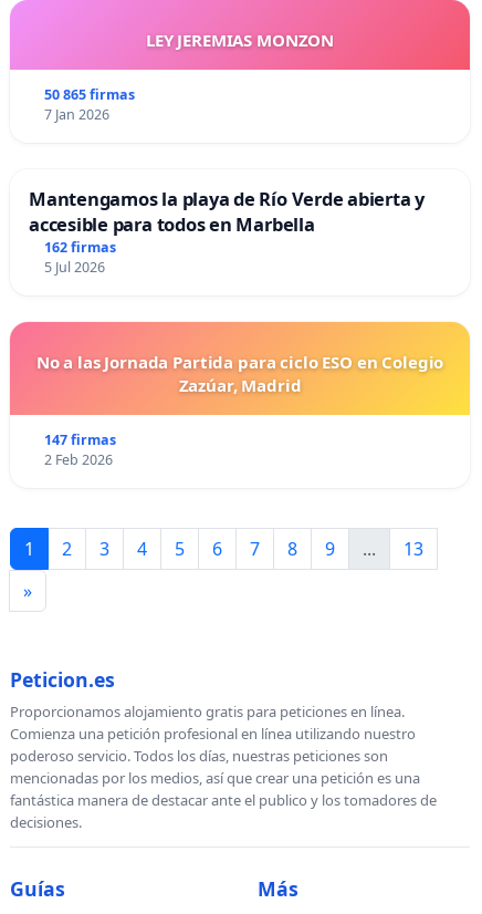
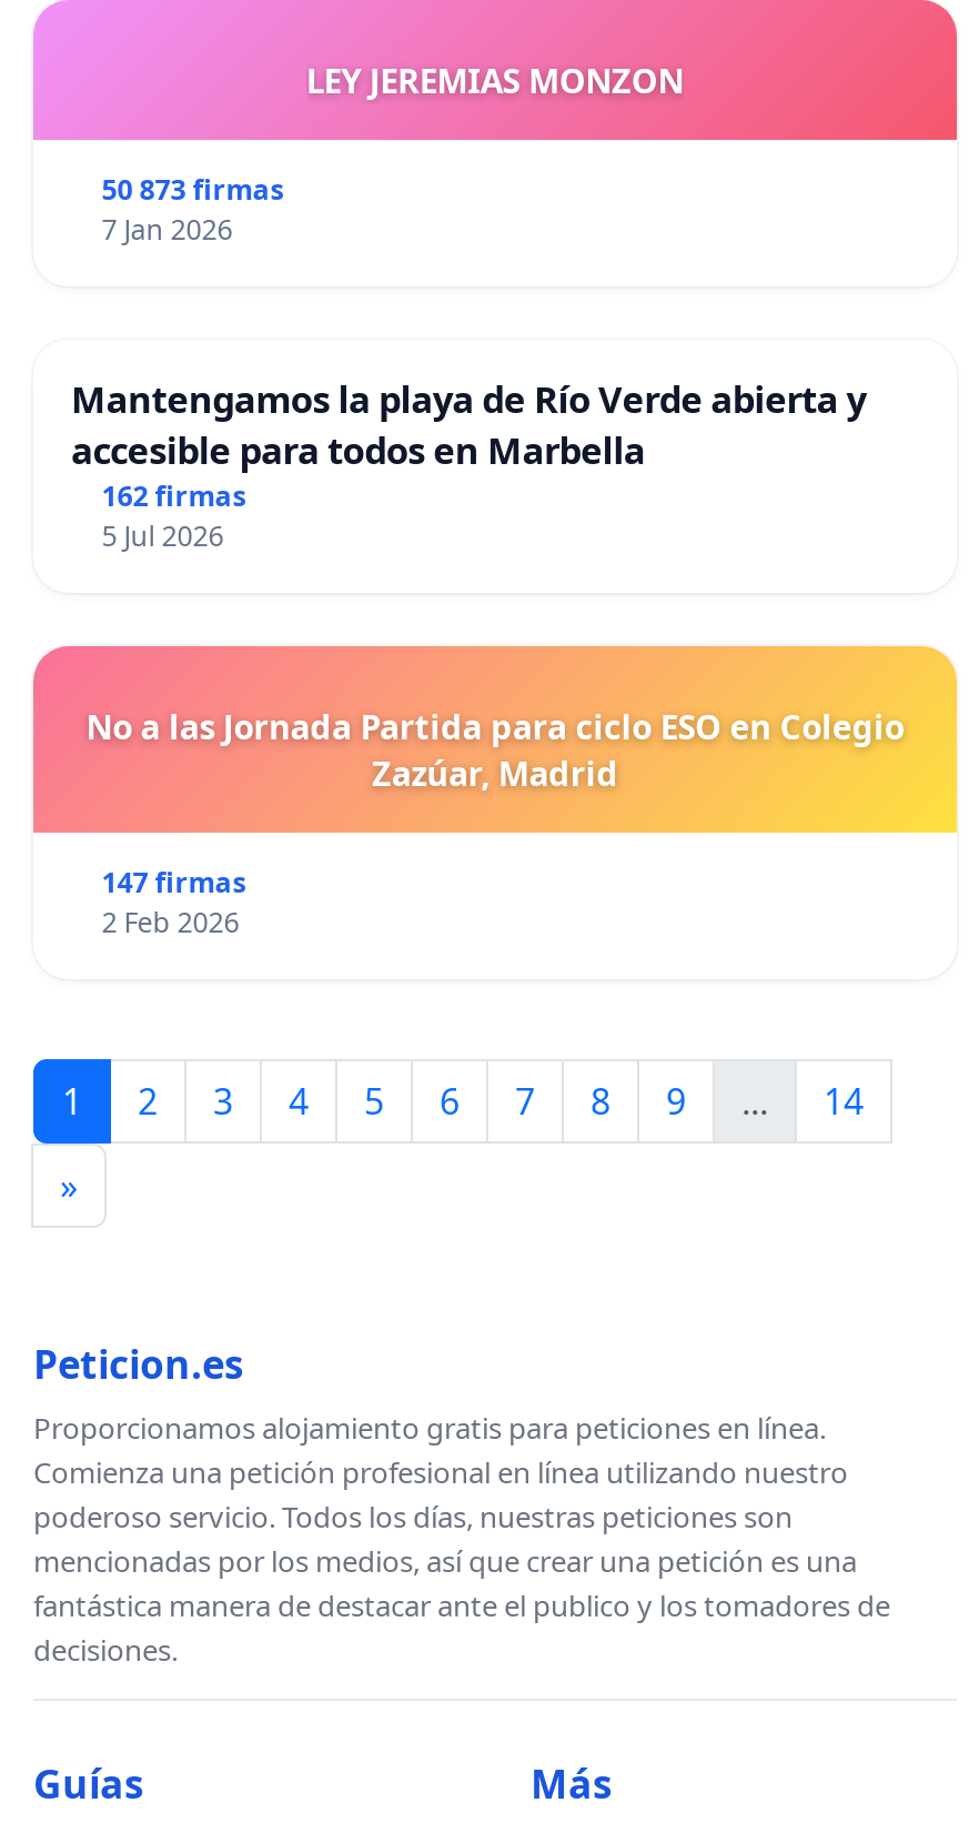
- 50 865 firmas
+ 50 873 firmas

- 13
+ 14
